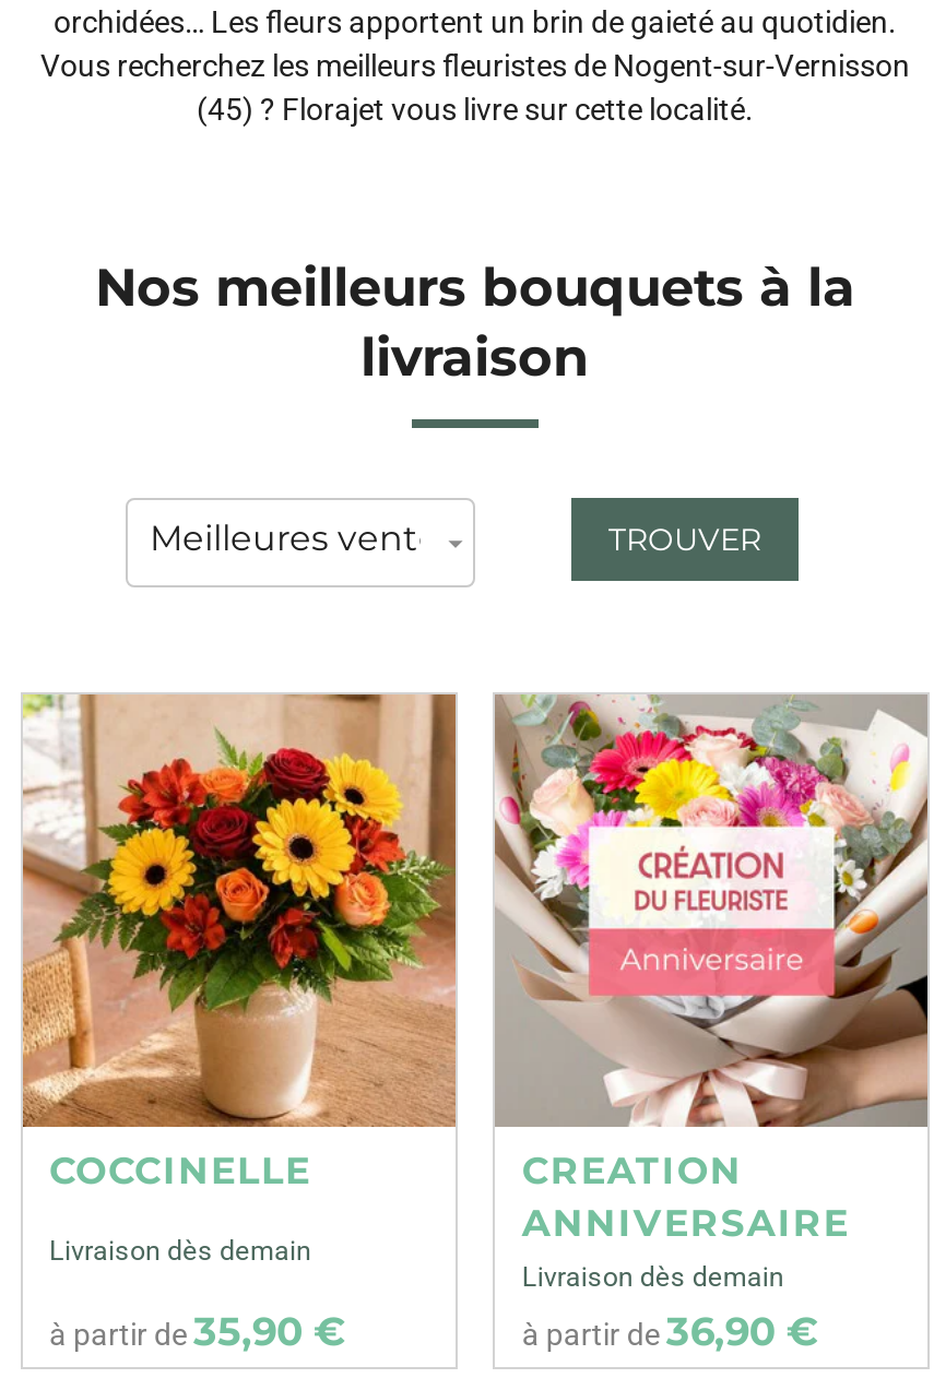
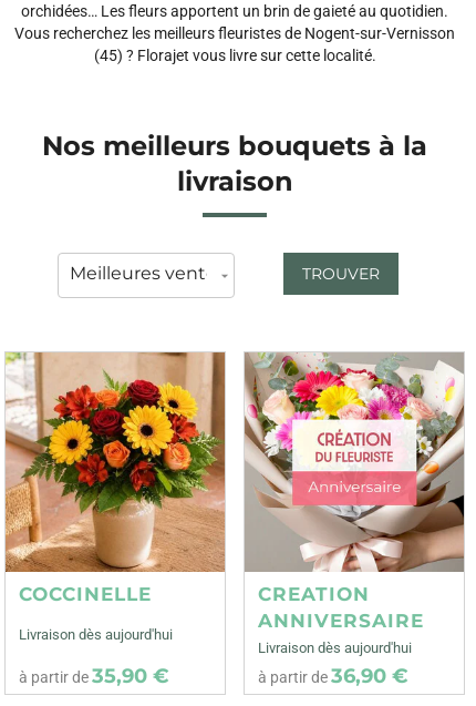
- Livraison dès demain
+ Livraison dès aujourd'hui

- Livraison dès demain
+ Livraison dès aujourd'hui
